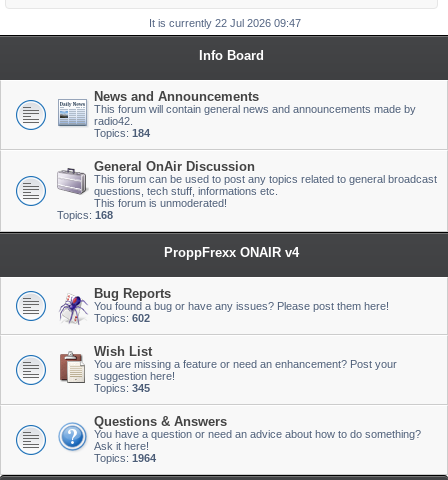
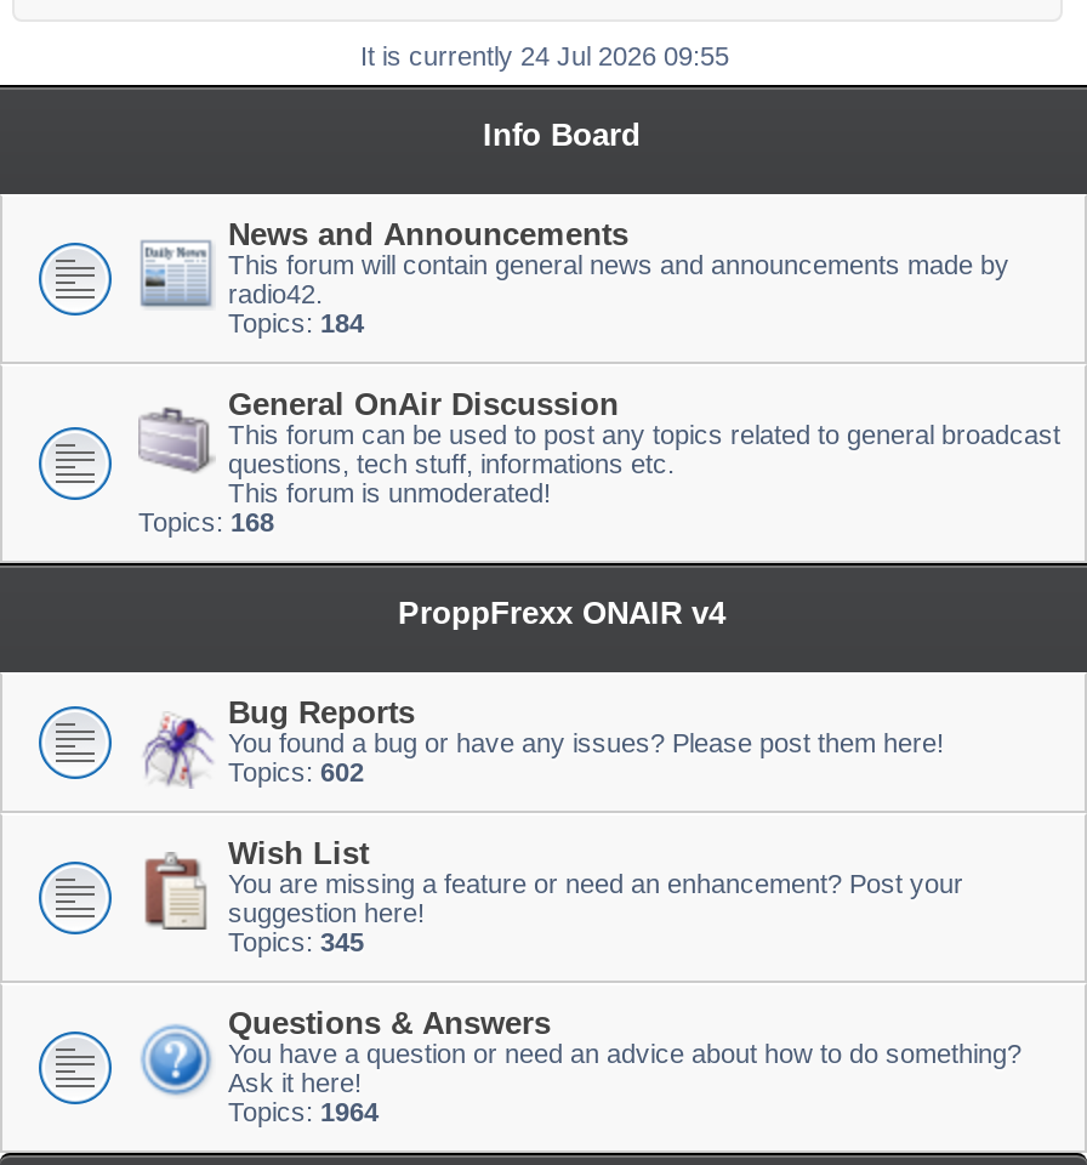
- It is currently 22 Jul 2026 09:47
+ It is currently 24 Jul 2026 09:55
